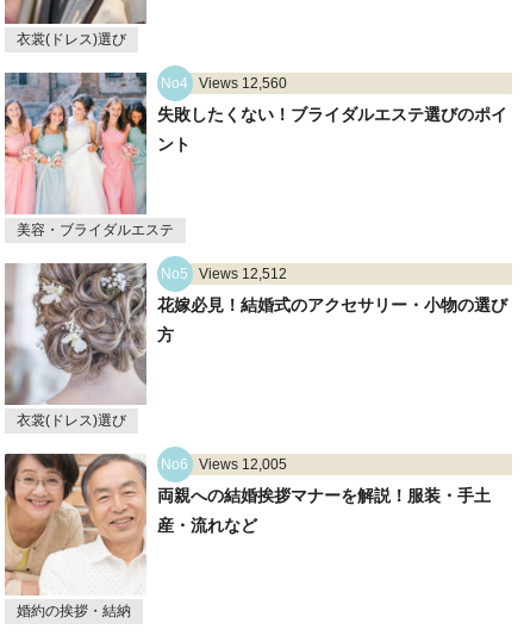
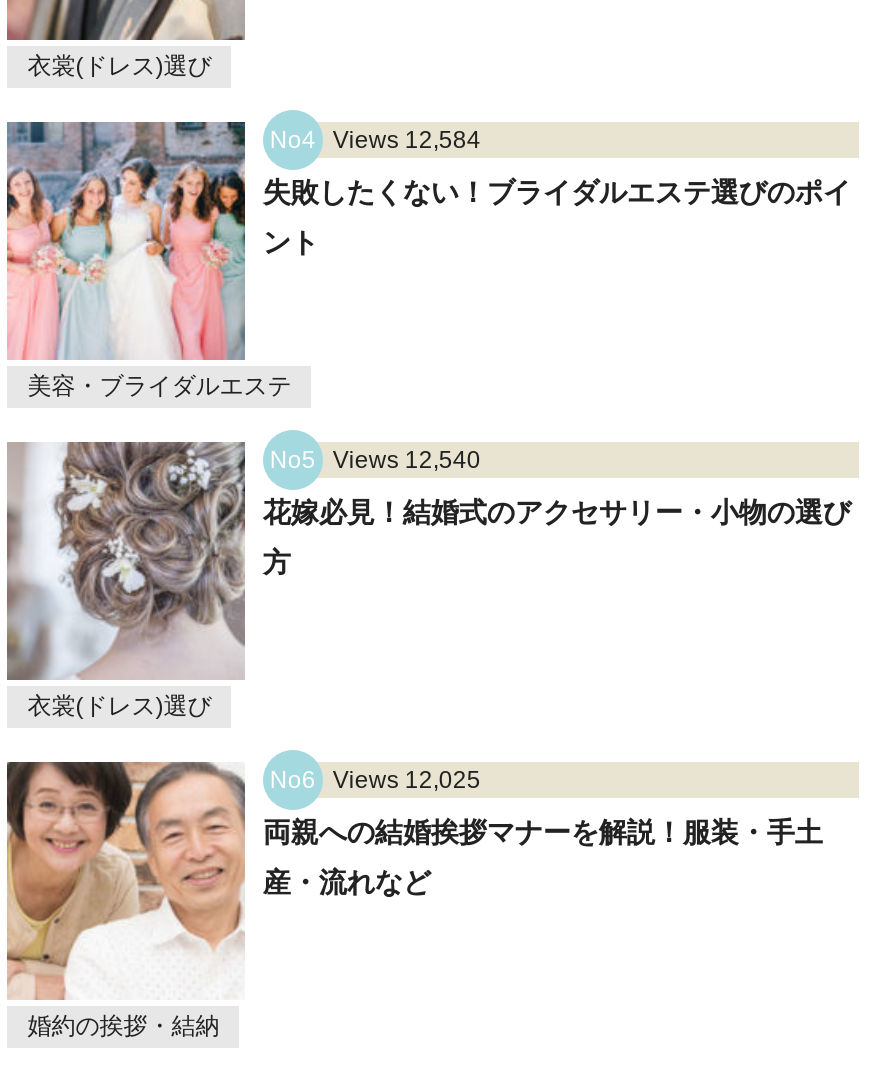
- No4 Views 12,560
+ No4 Views 12,584

- No5 Views 12,512
+ No5 Views 12,540

- No6 Views 12,005
+ No6 Views 12,025
